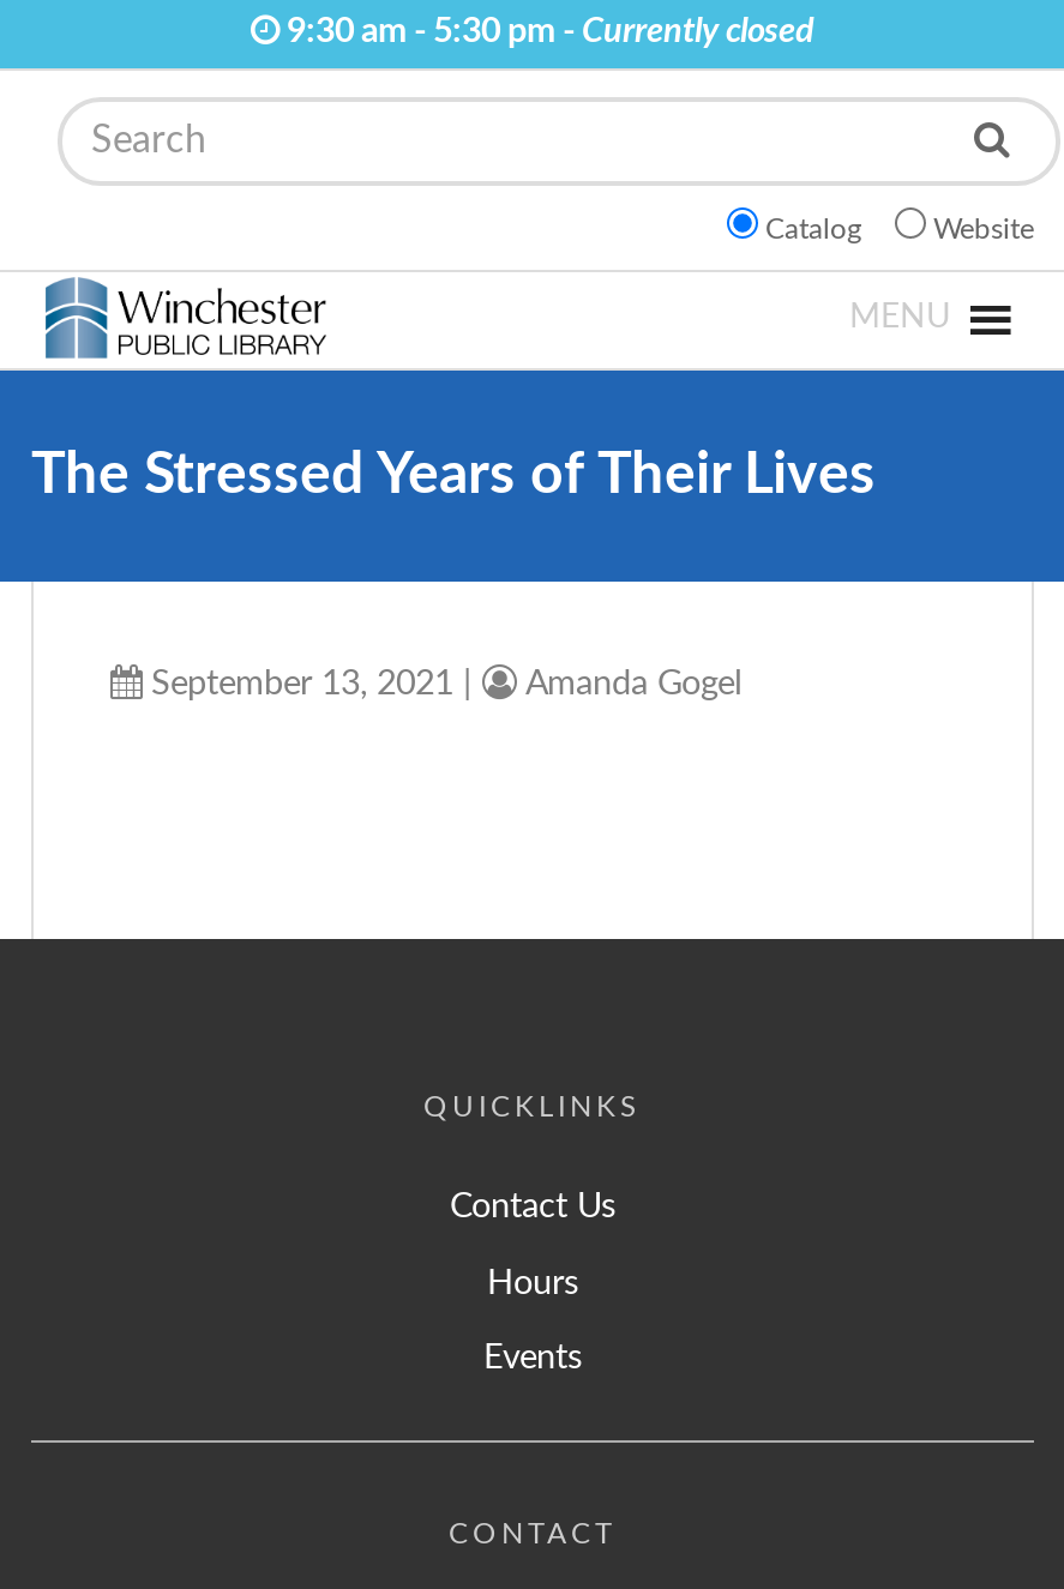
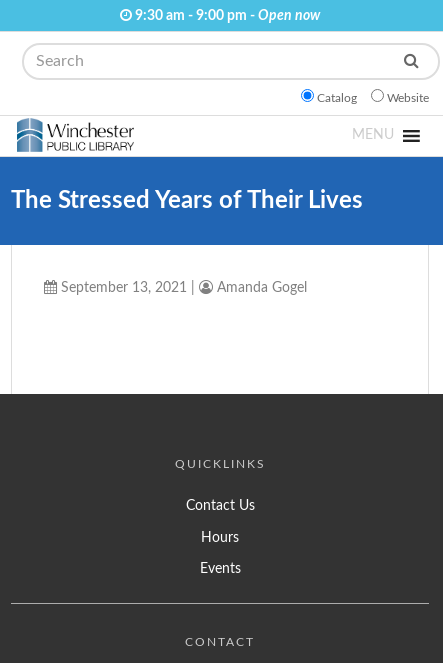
- 9:30 am - 5:30 pm - Currently closed
+ 9:30 am - 9:00 pm - Open now
